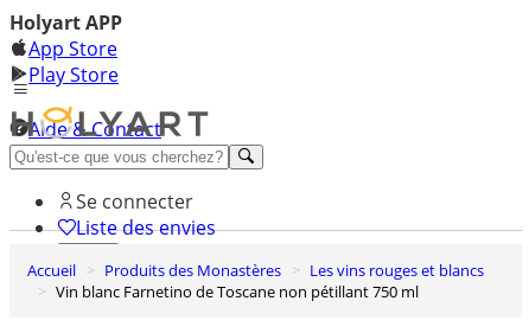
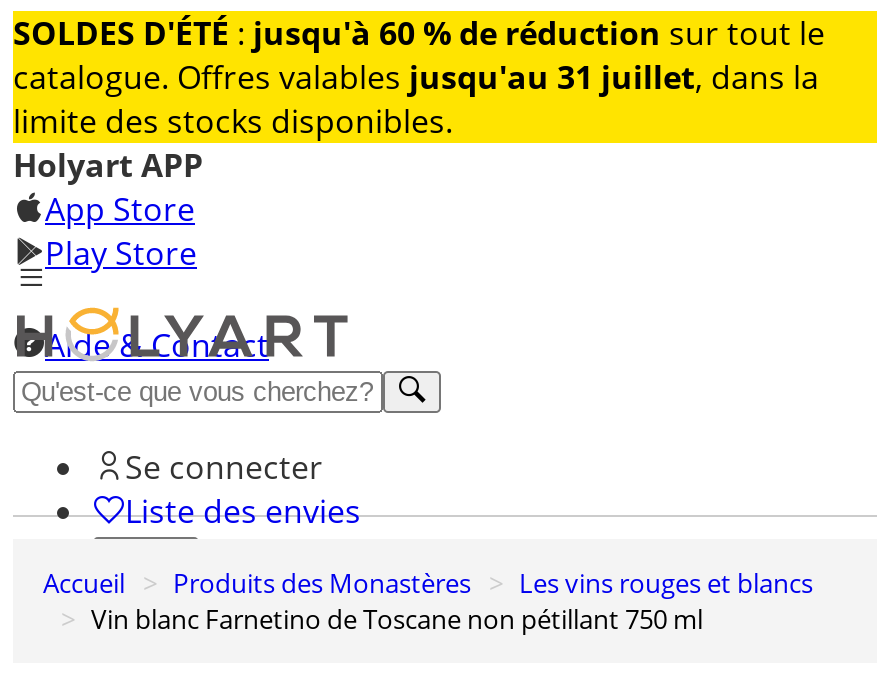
+ [image]
+ SOLDES D'ÉTÉ: jusqu'à 60 % de réduction sur tout le
+ catalogue. Offres valables jusqu'au 31 juillet, dans la
+ limite des stocks disponibles.
